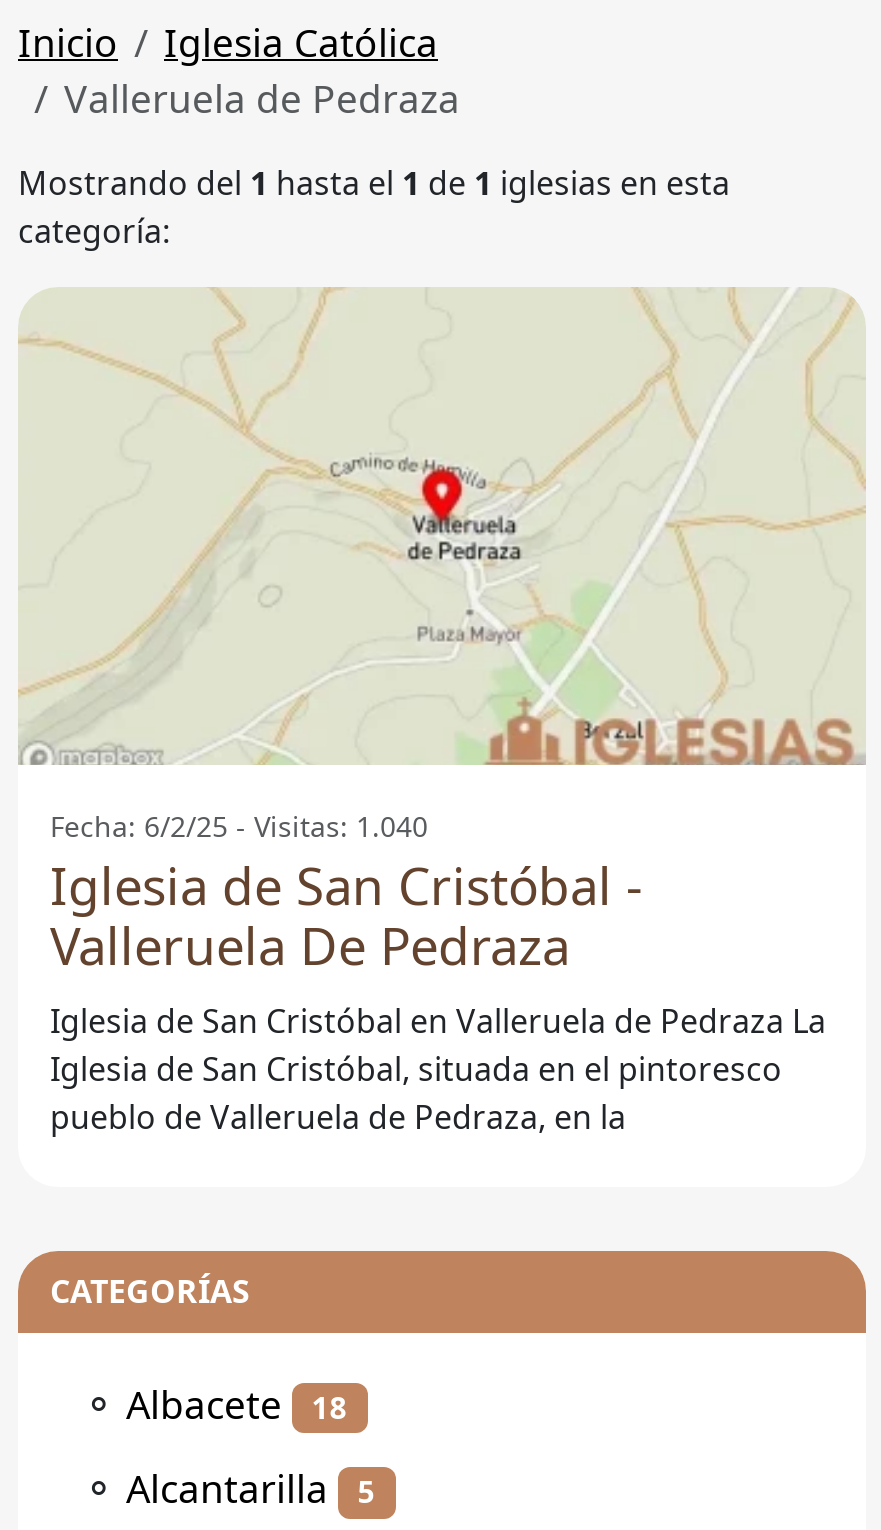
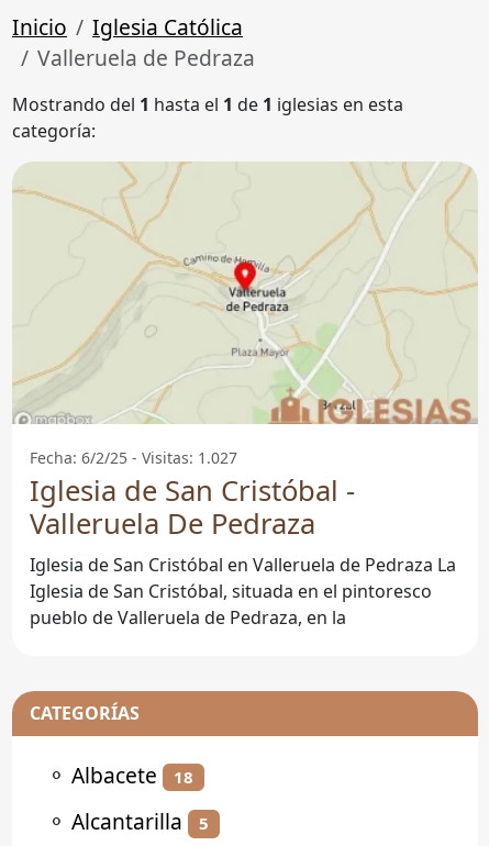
- Fecha: 6/2/25 - Visitas: 1.040
+ Fecha: 6/2/25 - Visitas: 1.027
